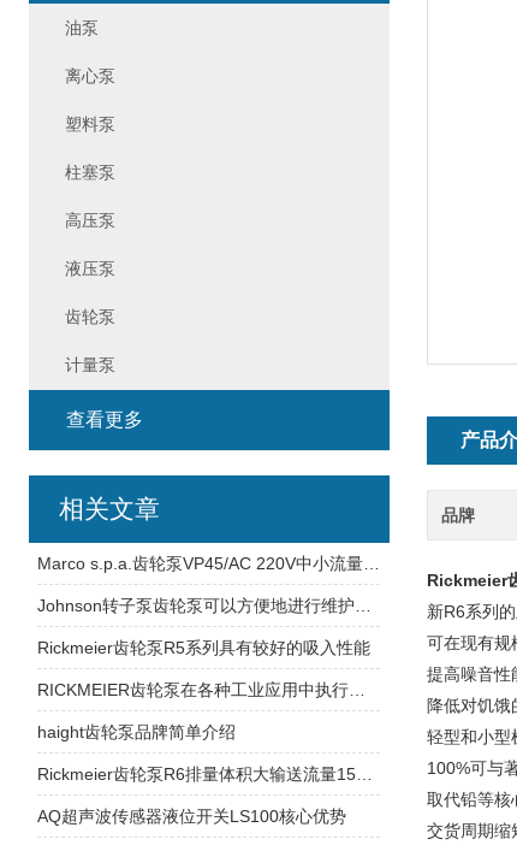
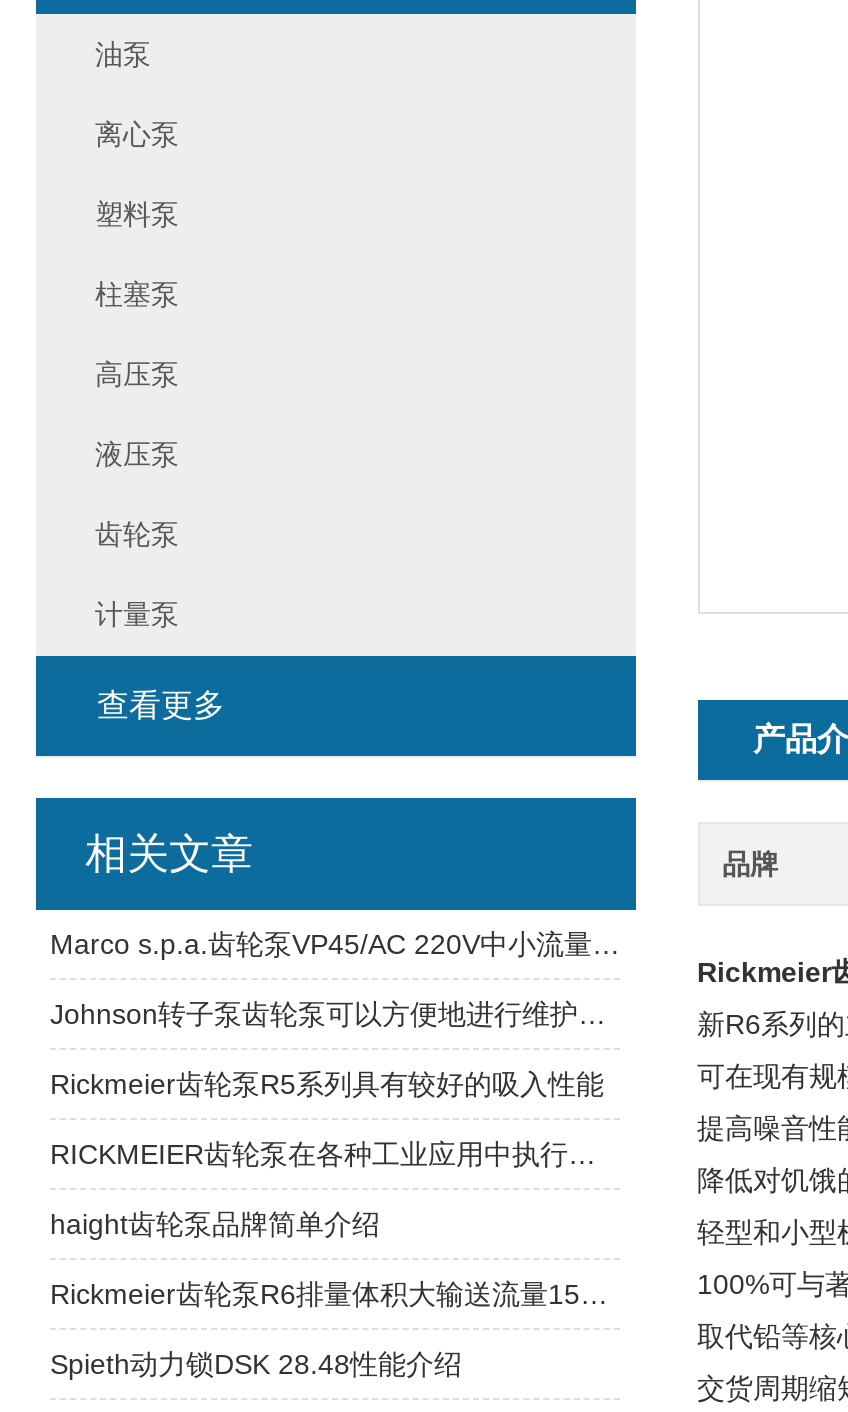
- AQ超声波传感器液位开关LS100核心优势
+ Spieth动力锁DSK 28.48性能介绍
